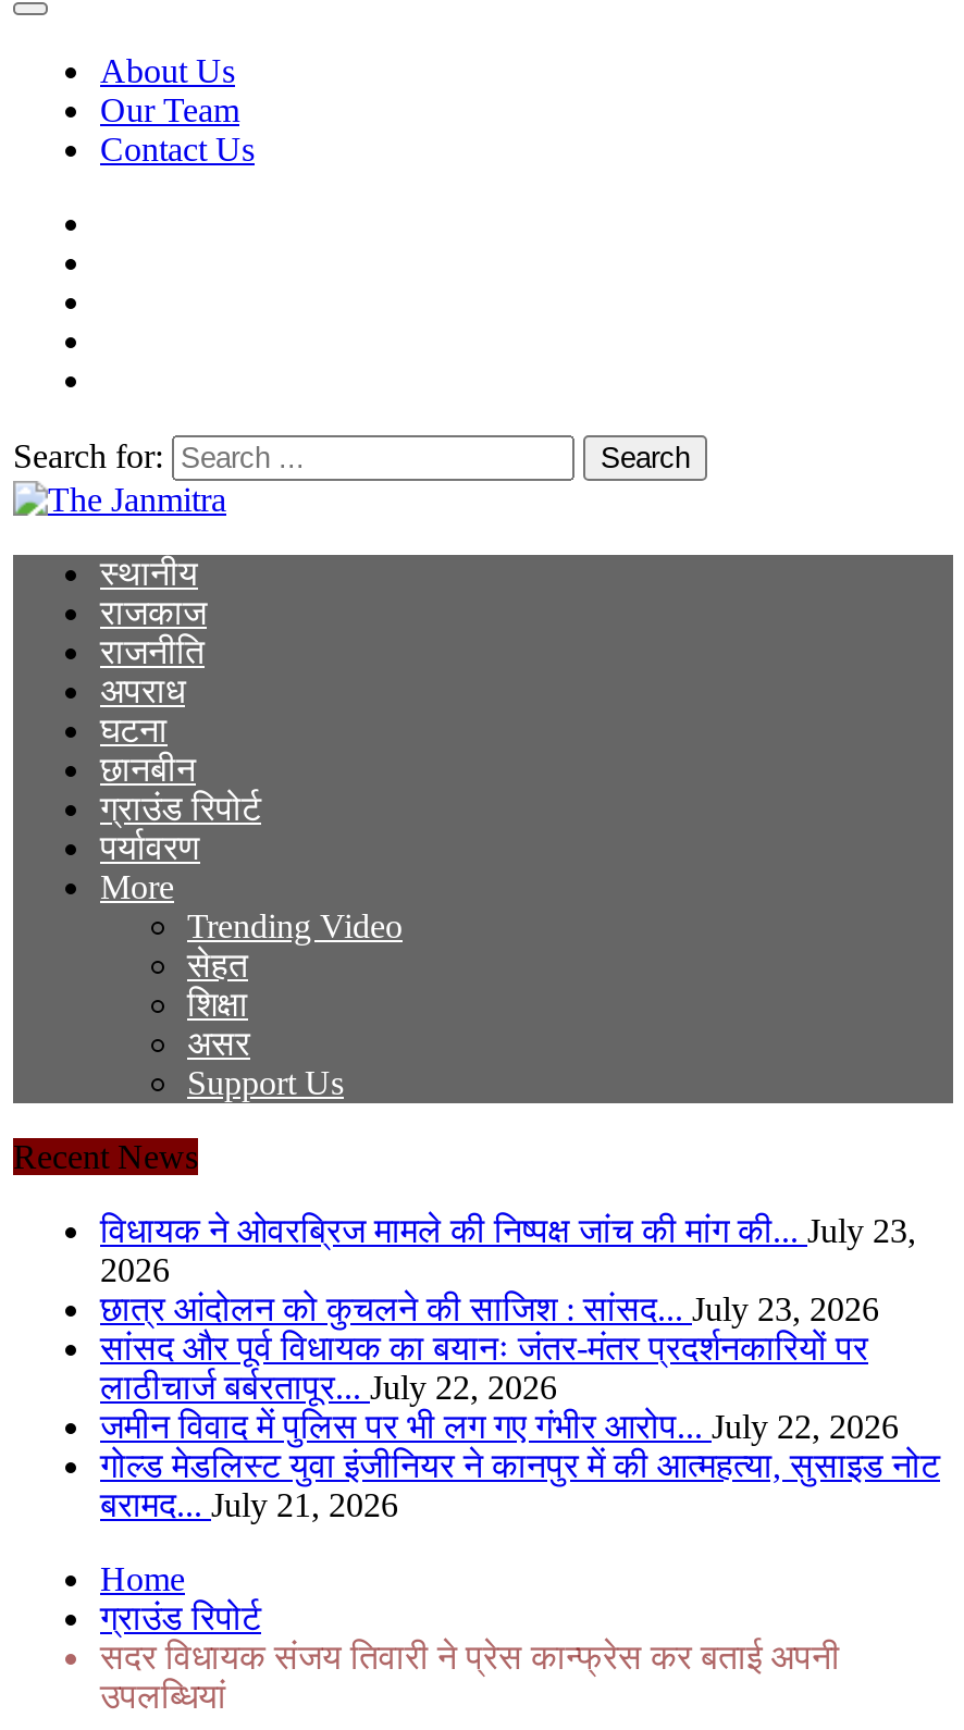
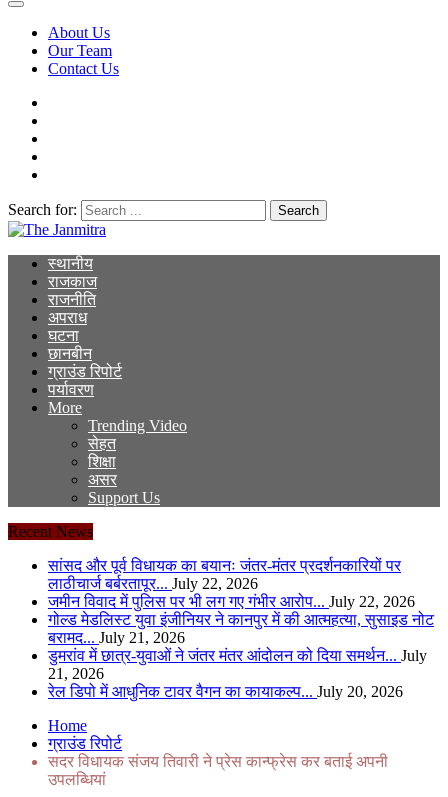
- विधायक ने ओवरब्रिज मामले की निष्पक्ष जांच की मांग की... July 23,
- 2026
- छात्र आंदोलन को कुचलने की साजिश : सांसद... July 23, 2026

moved up: सांसद और पूर्व विधायक का बयानः जंतर-मंतर प्रदर्शनकारियों पर | लाठीचार्ज बर्बरतापूर... July 22, 2026 | जमीन विवाद में पुलिस पर भी लग गए गंभीर आरोप... July 22, 2026 | गोल्ड मेडलिस्ट युवा इंजीनियर ने कानपुर में की आत्महत्या, सुसाइड नोट | बरामद... July 21, 2026

+ डुमरांव में छात्र-युवाओं ने जंतर मंतर आंदोलन को दिया समर्थन... July
+ 21, 2026
+ रेल डिपो में आधुनिक टावर वैगन का कायाकल्प... July 20, 2026
